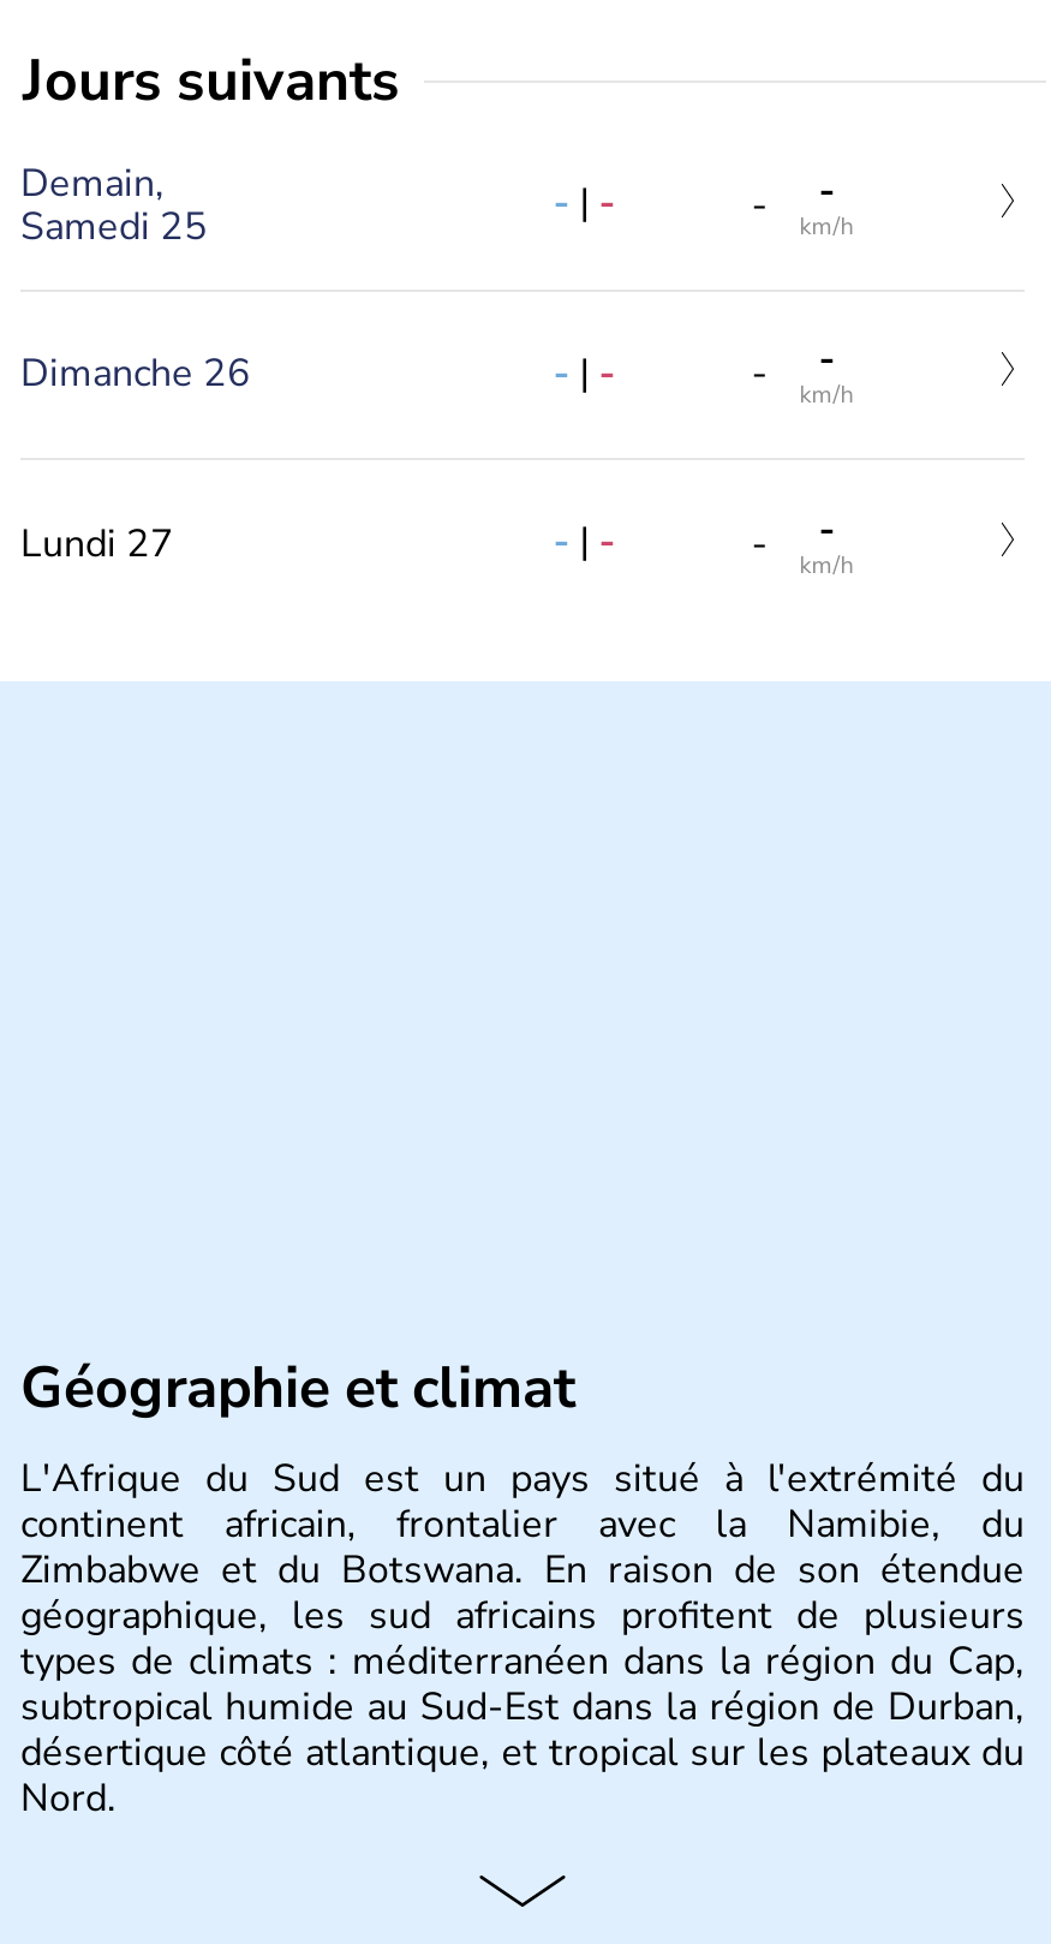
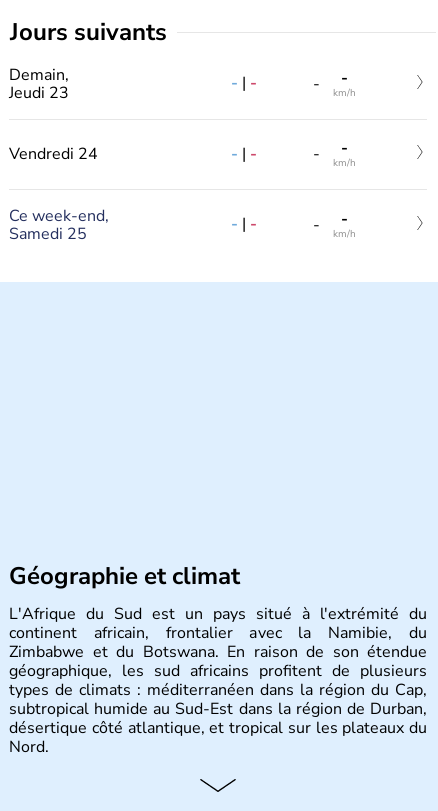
- Samedi 25
+ Jeudi 23

- Dimanche 26
+ Vendredi 24

- Lundi 27
+ Ce week-end,
+ Samedi 25
